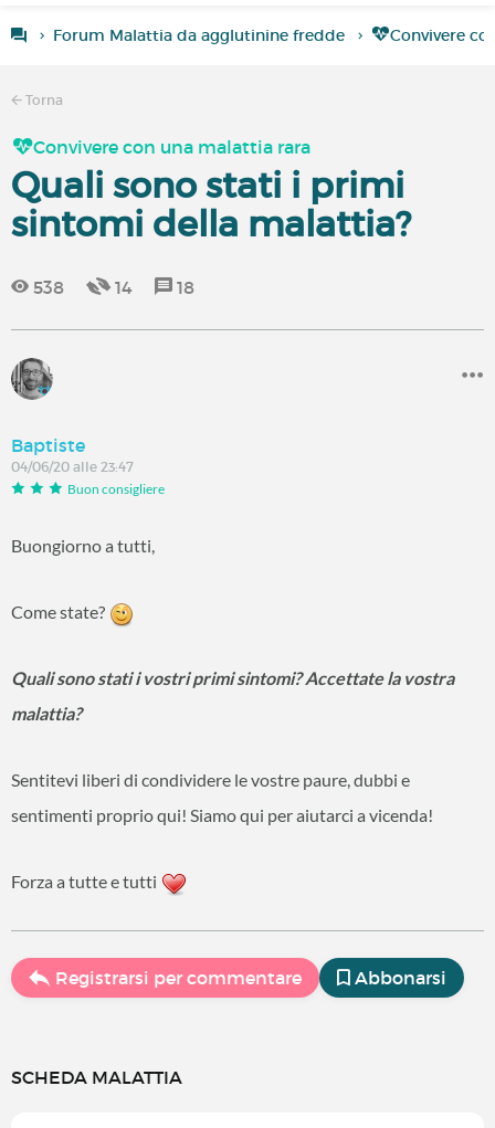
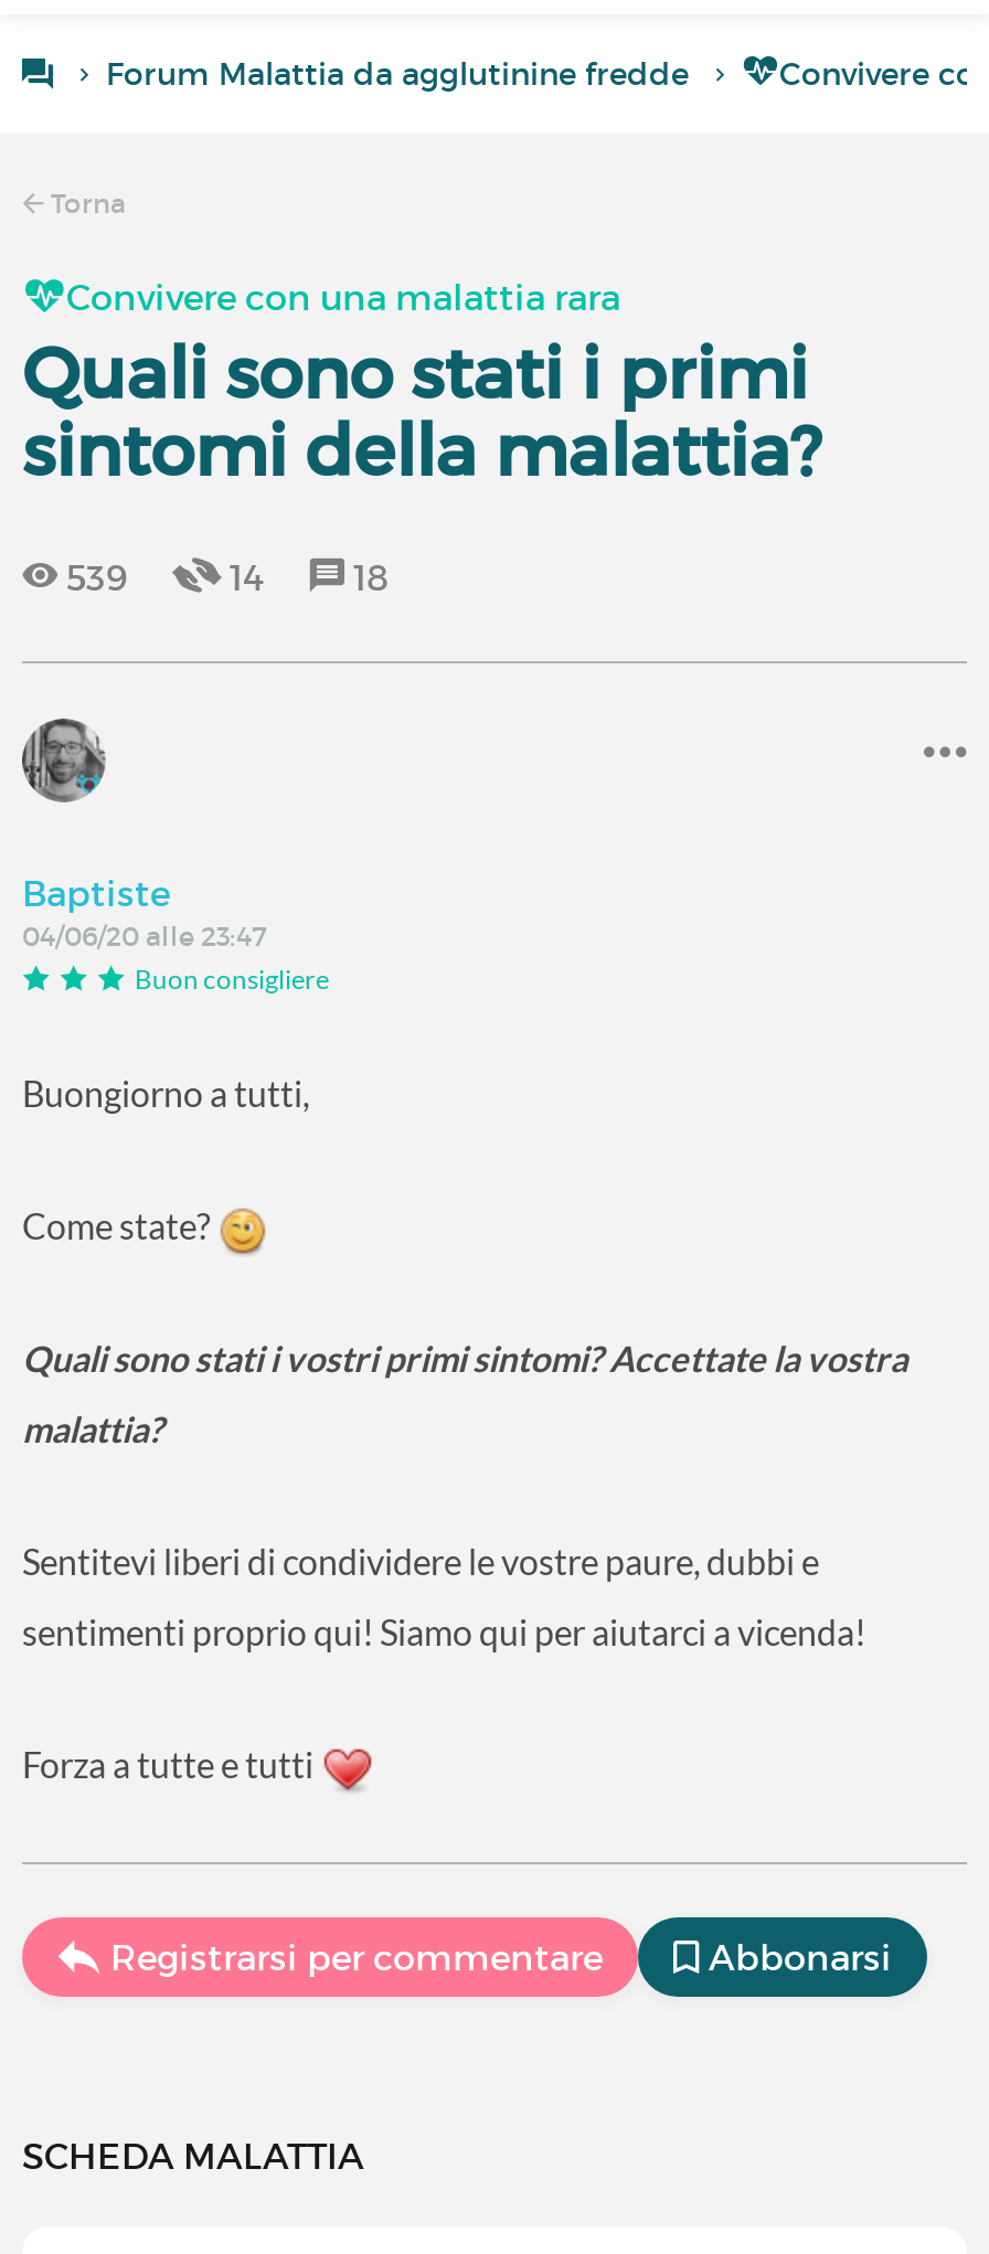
- 538
+ 539
